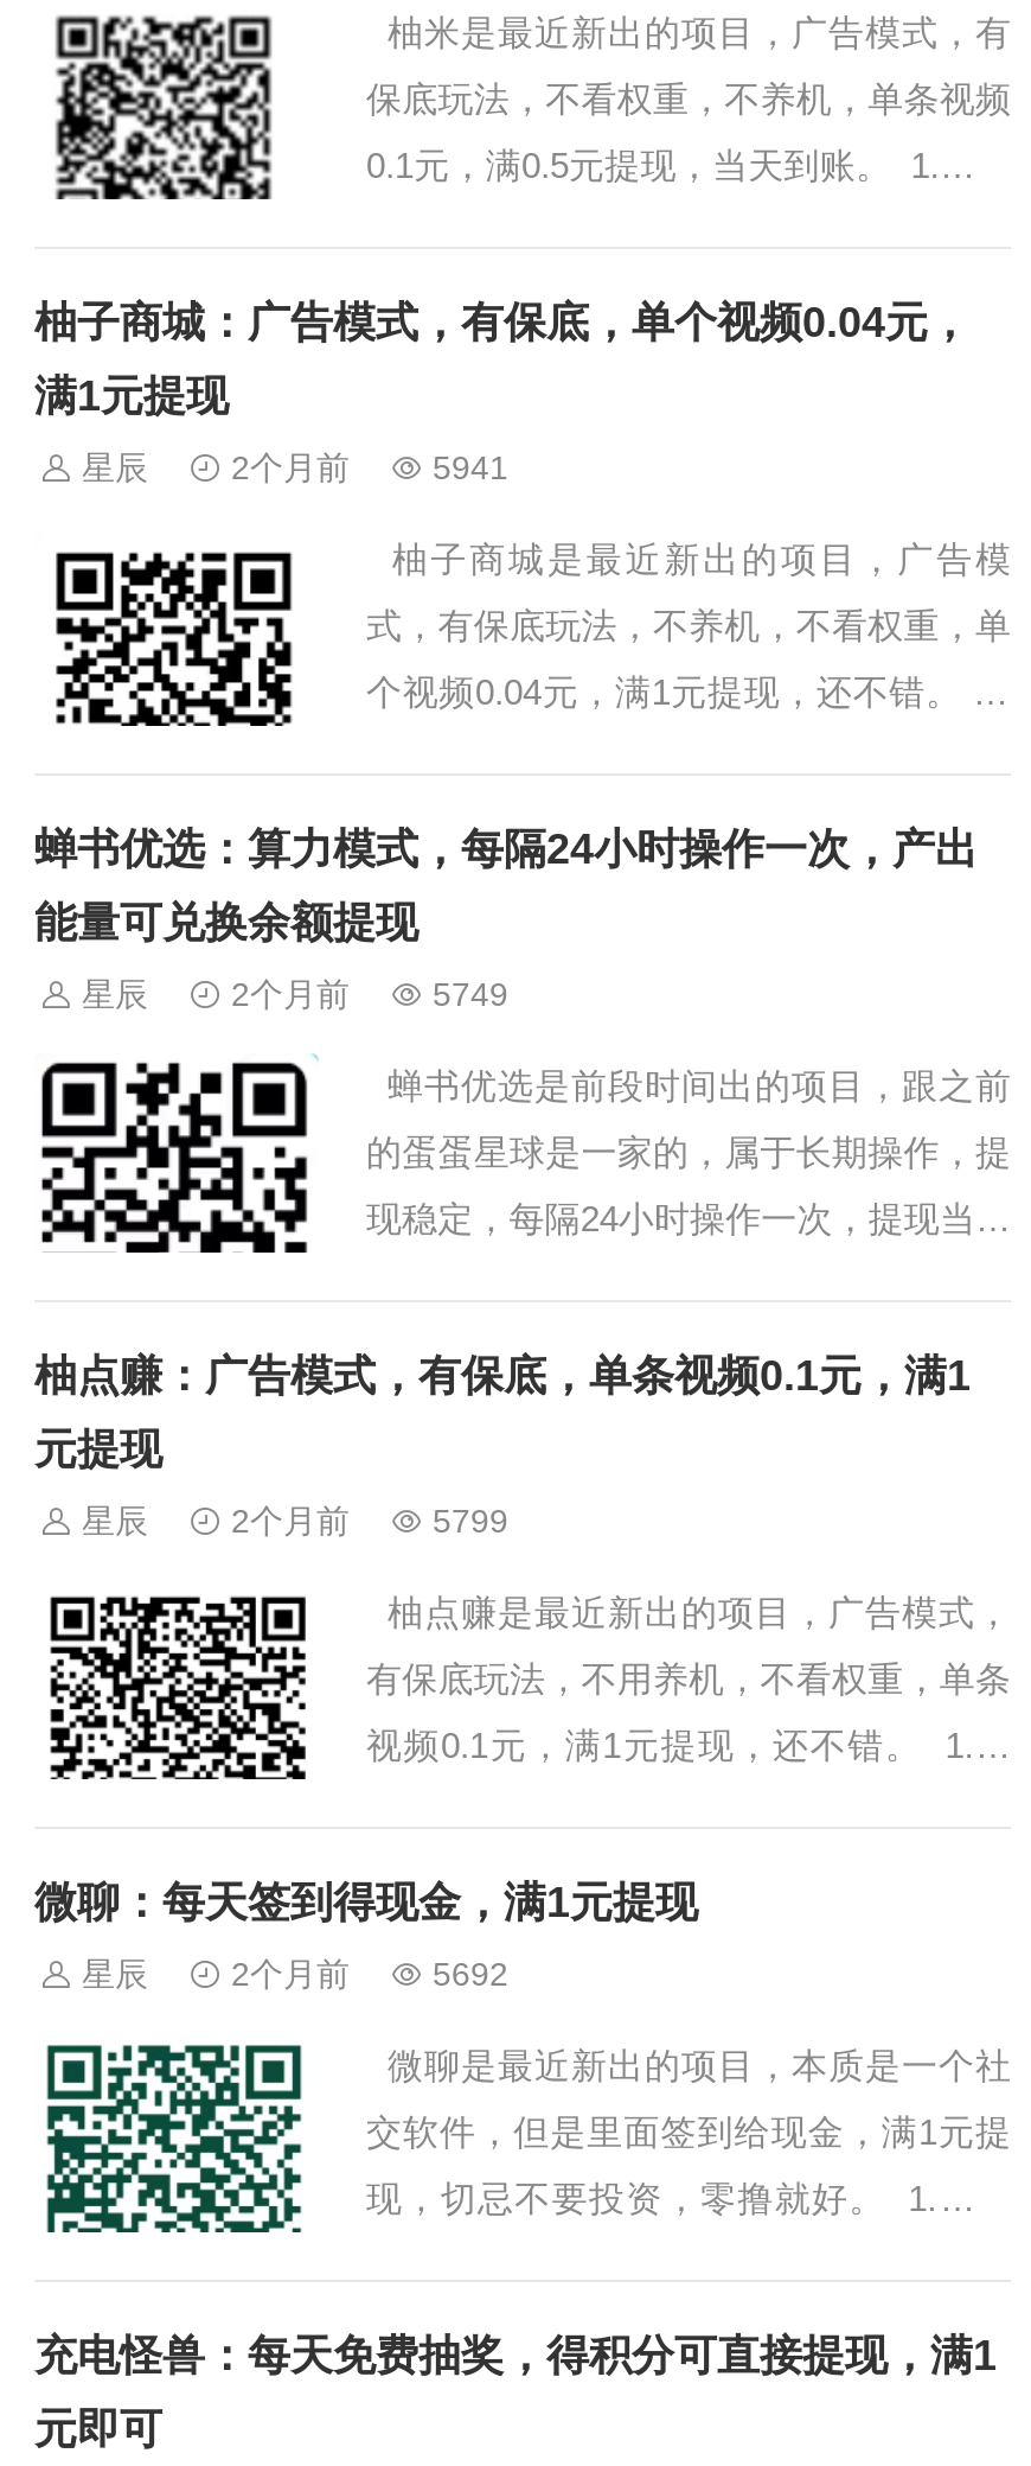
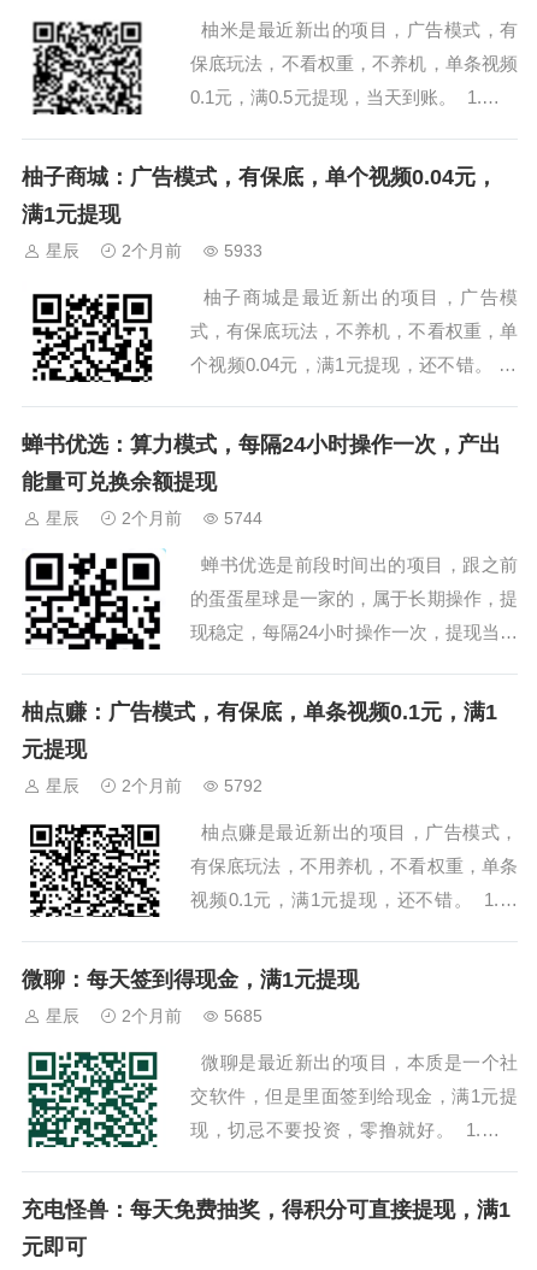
- 5941
+ 5933

- 5749
+ 5744

- 5799
+ 5792

- 5692
+ 5685
